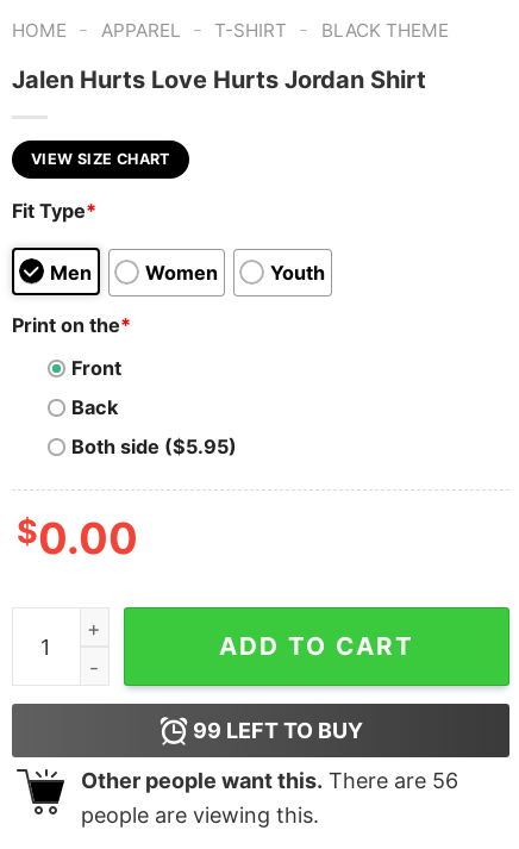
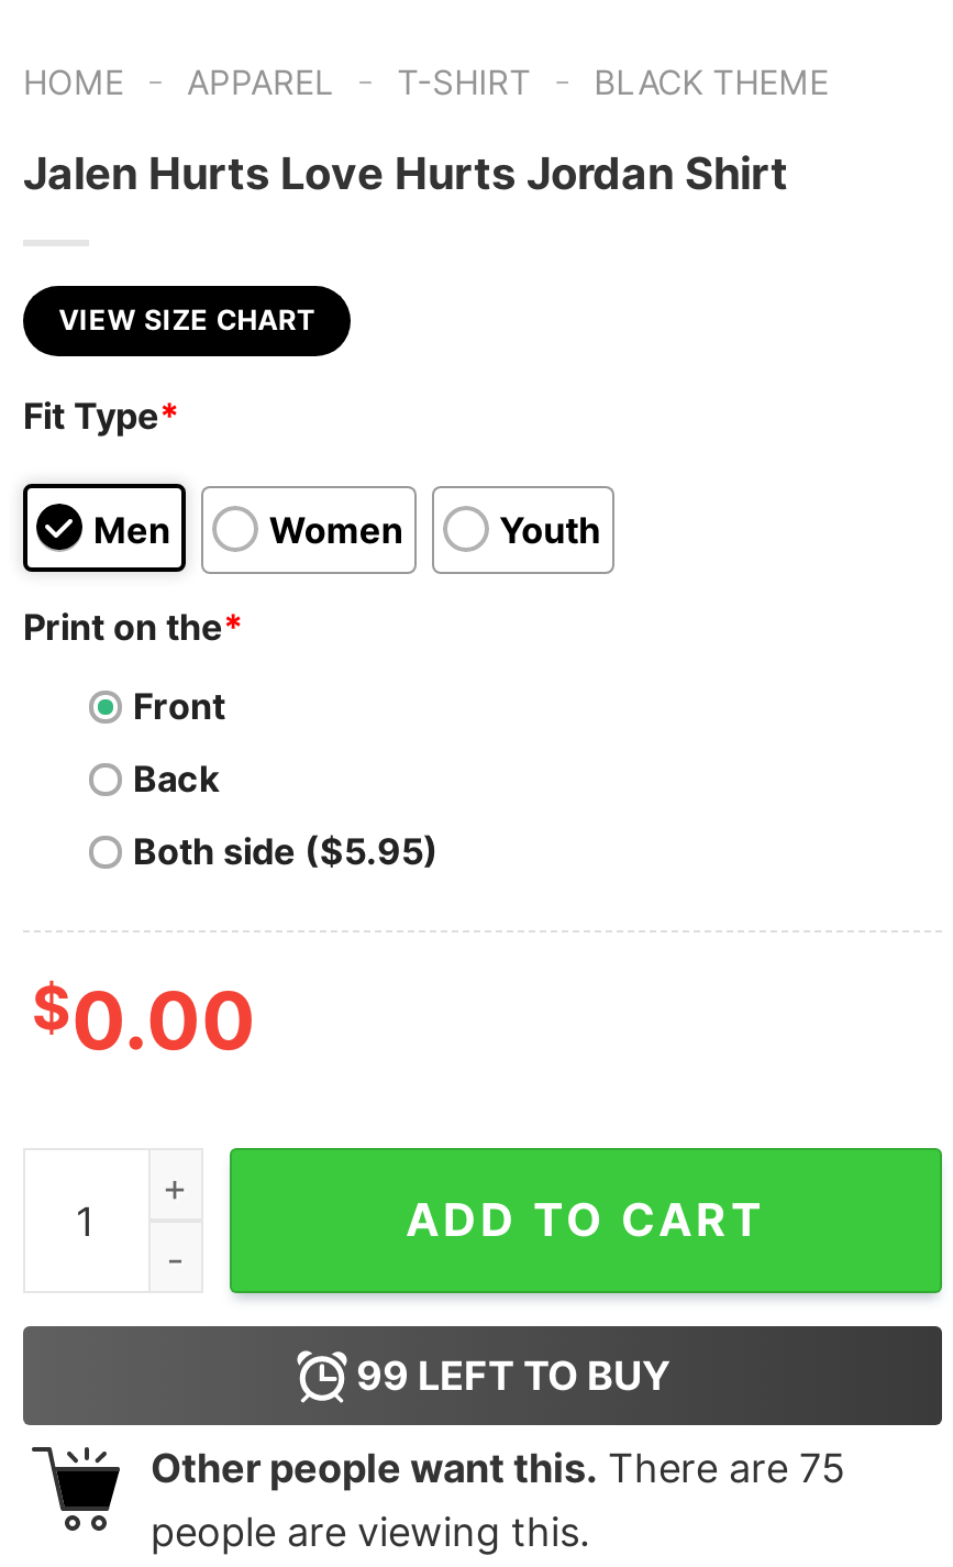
- Other people want this. There are 56
+ Other people want this. There are 75
